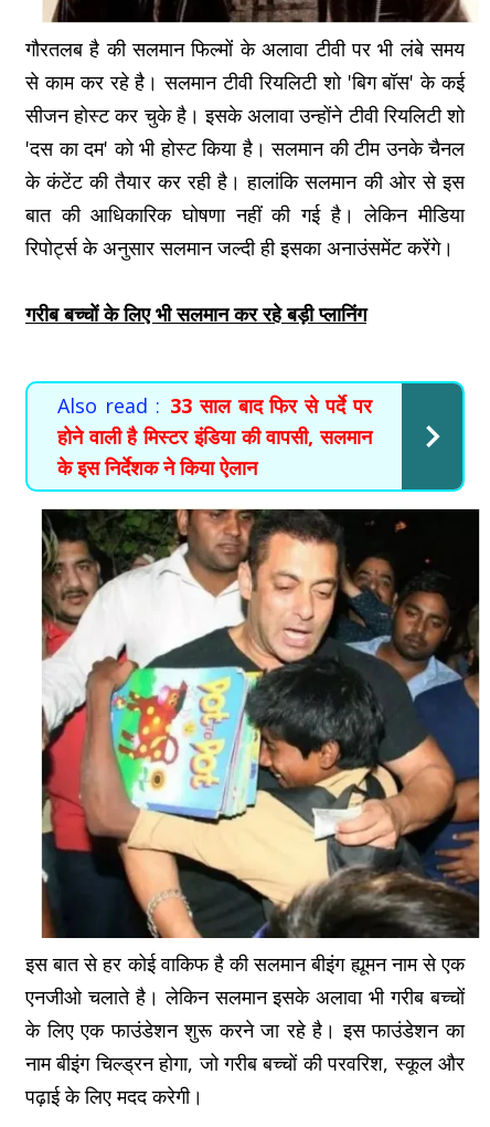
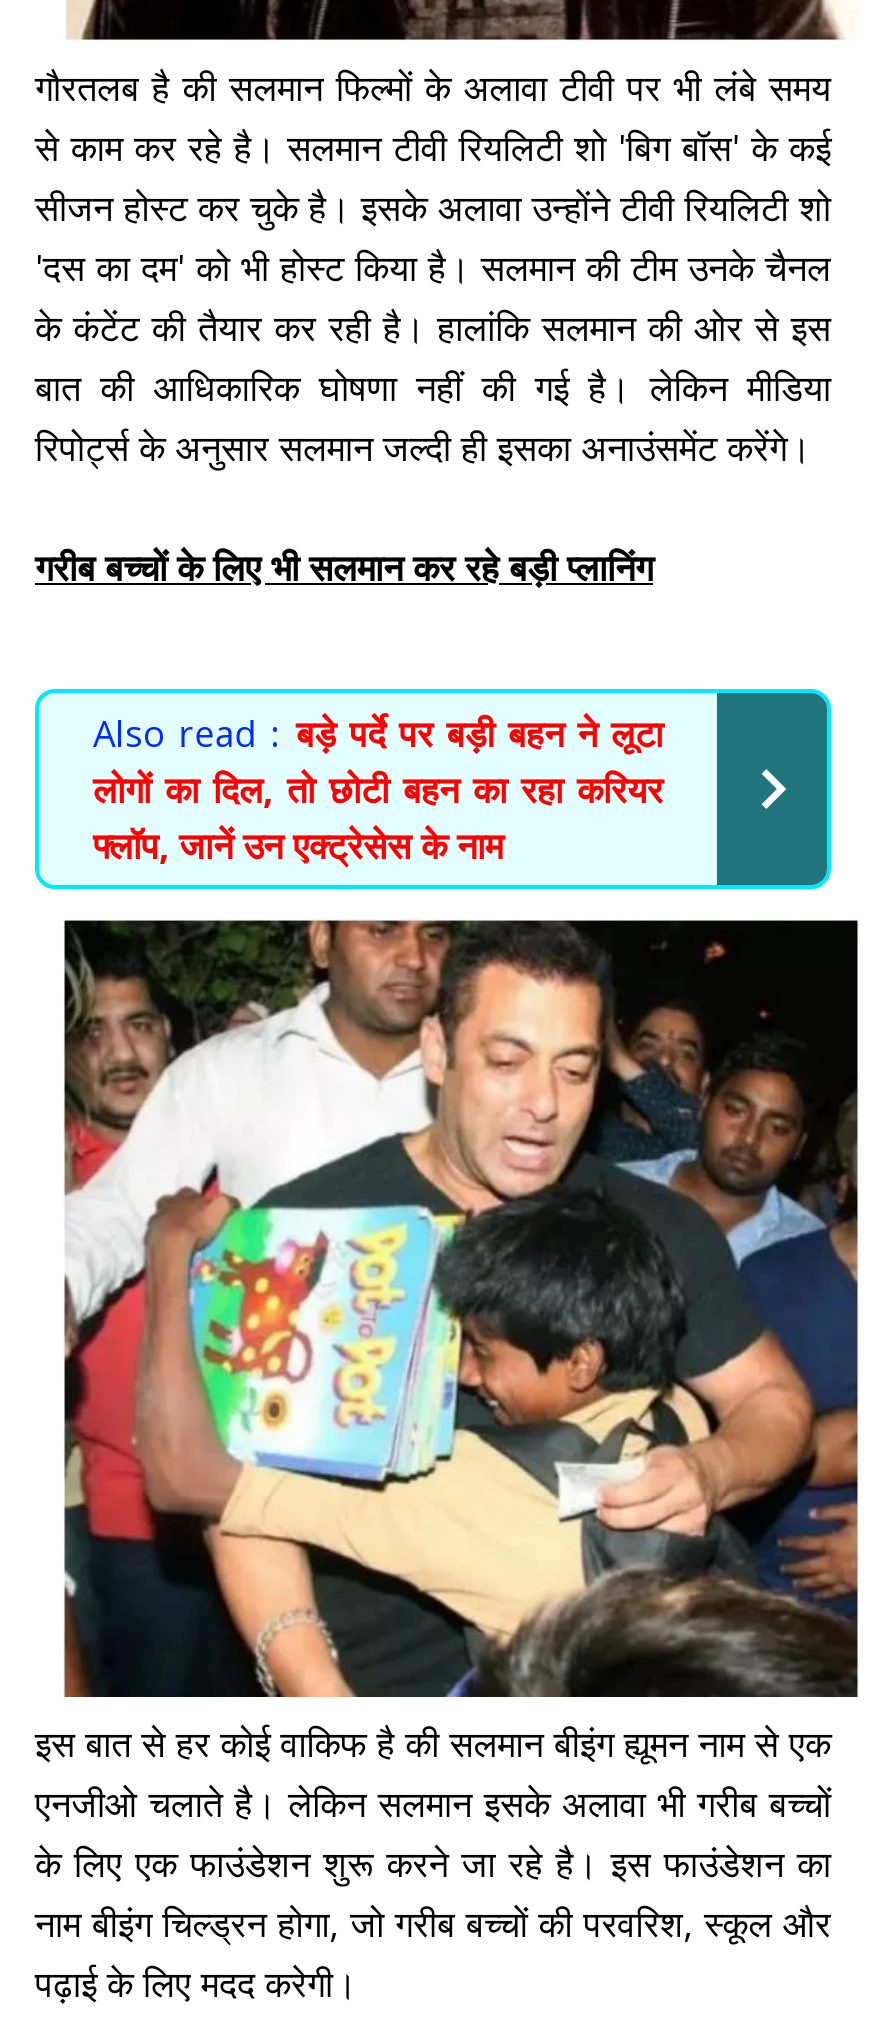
- Also read : 33 साल बाद फिर से पर्दे पर
- होने वाली है मिस्टर इंडिया की वापसी, सलमान
- के इस निर्देशक ने किया ऐलान
+ Also read : बड़े पर्दे पर बड़ी बहन ने लूटा
+ लोगों का दिल, तो छोटी बहन का रहा करियर
+ फ्लॉप, जानें उन एक्ट्रेसेस के नाम
